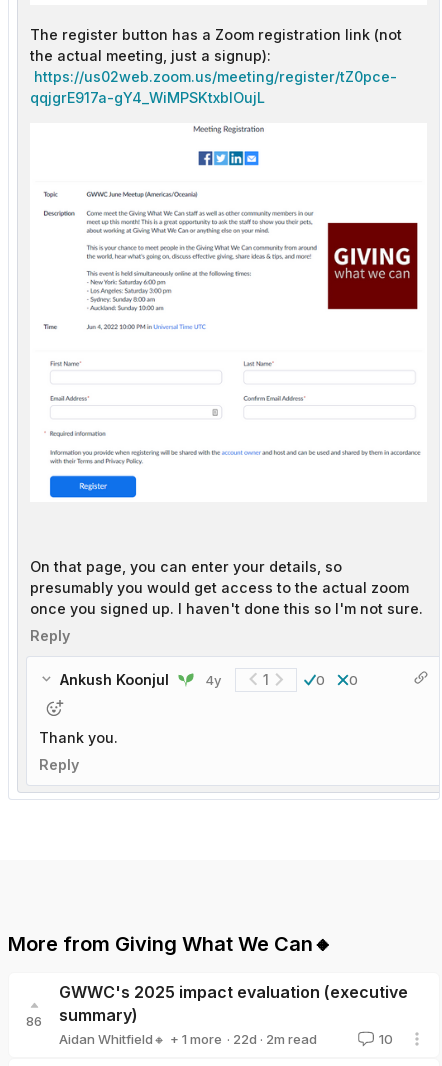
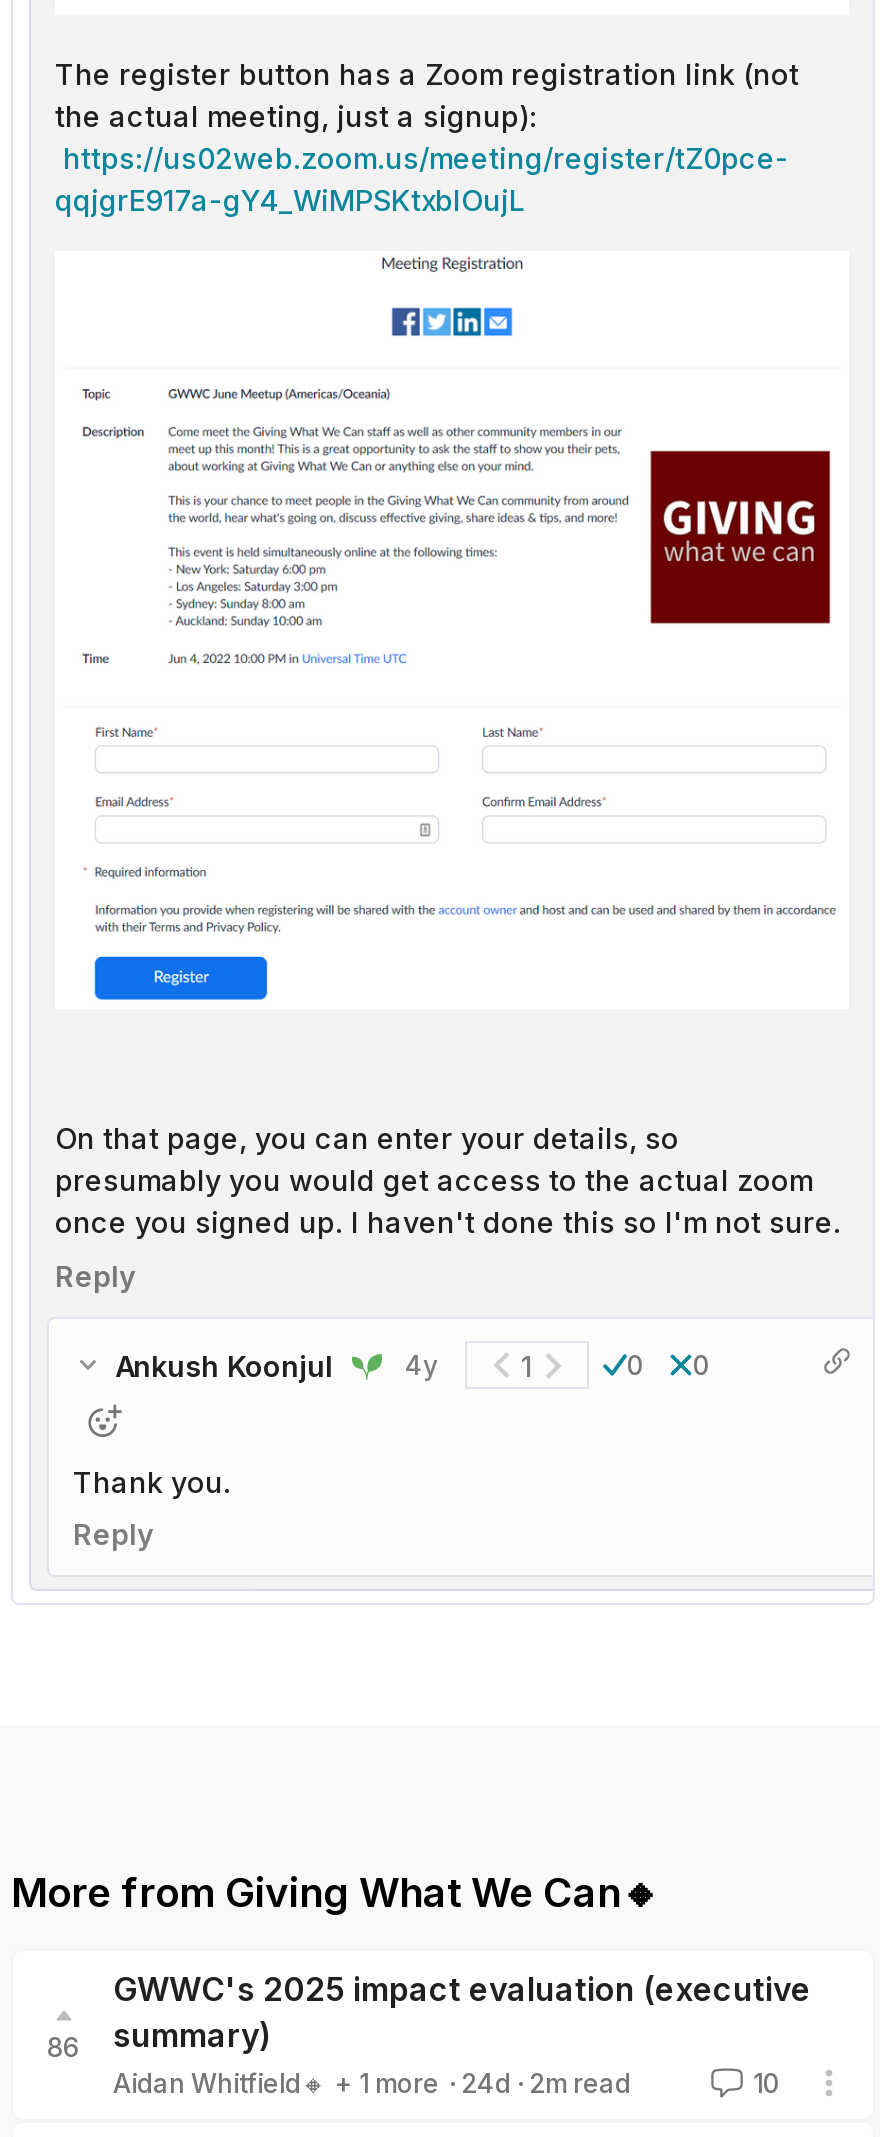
- · 22d · 2m read
+ · 24d · 2m read
